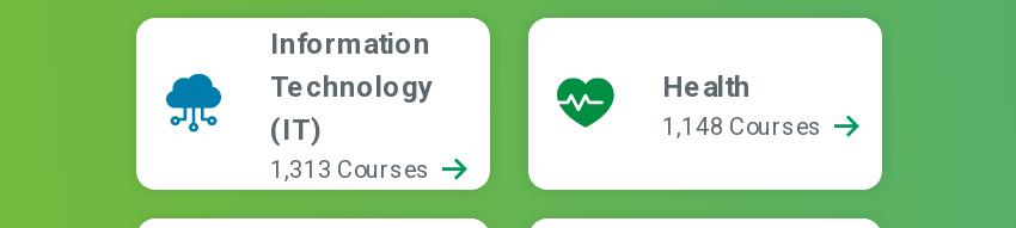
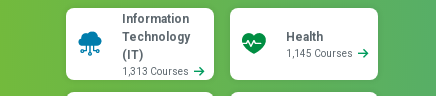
- 1,148 Courses
+ 1,145 Courses
